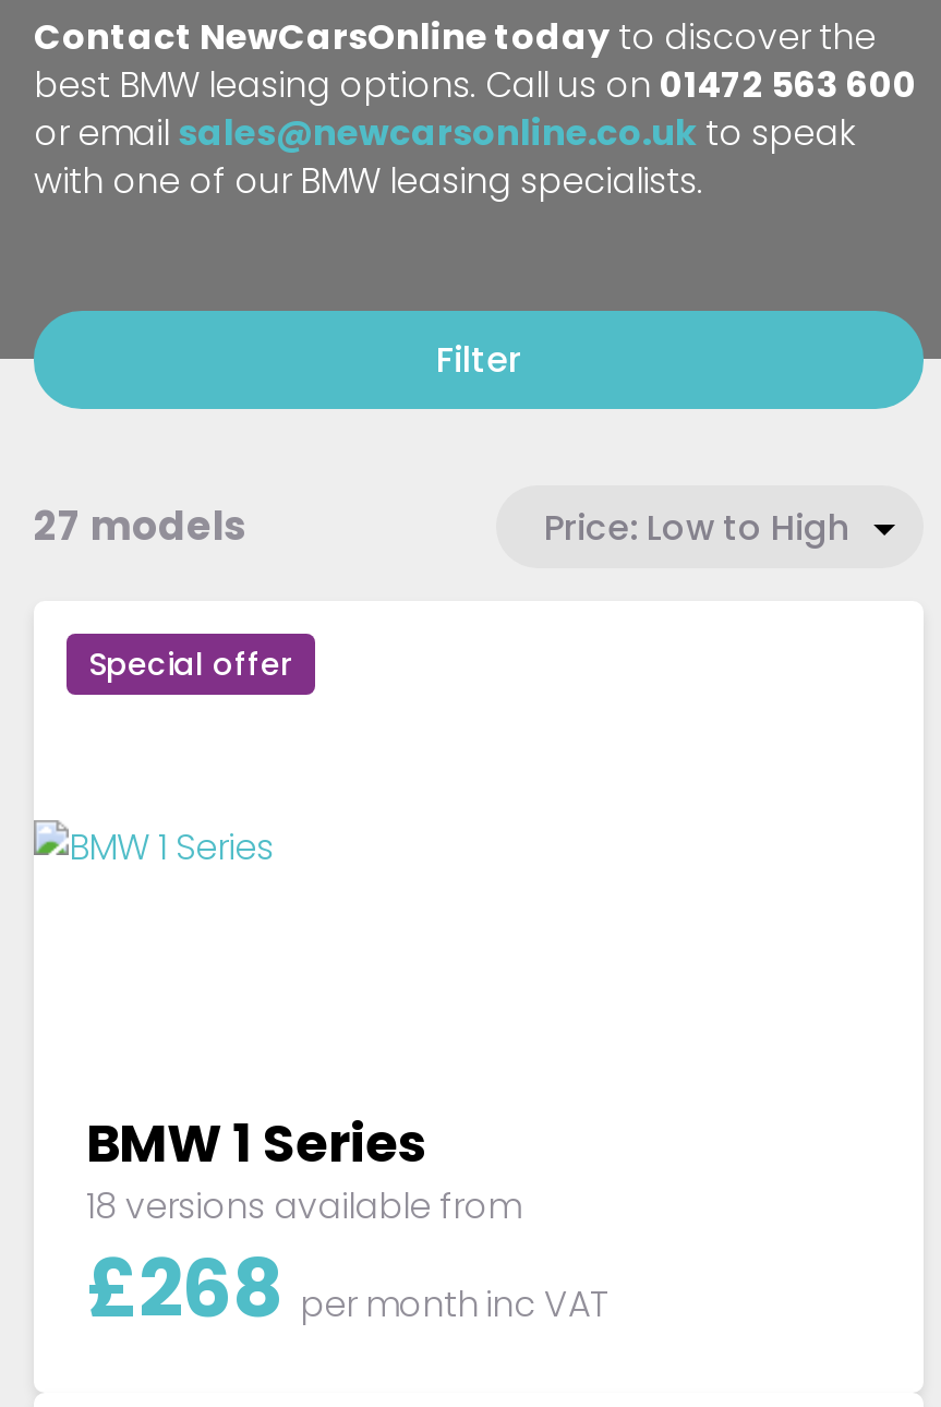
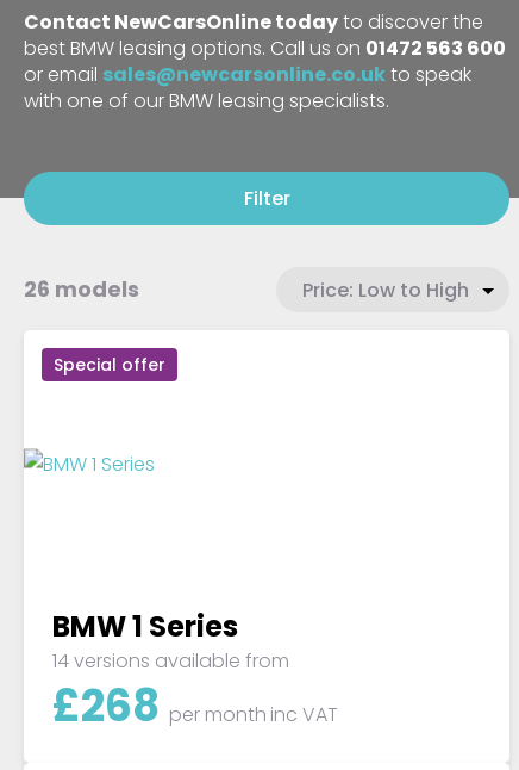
- 27 models
+ 26 models

- 18 versions available from
+ 14 versions available from
